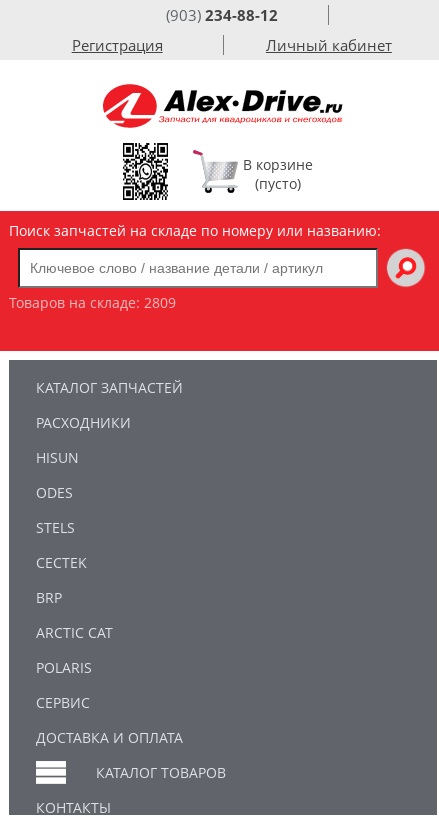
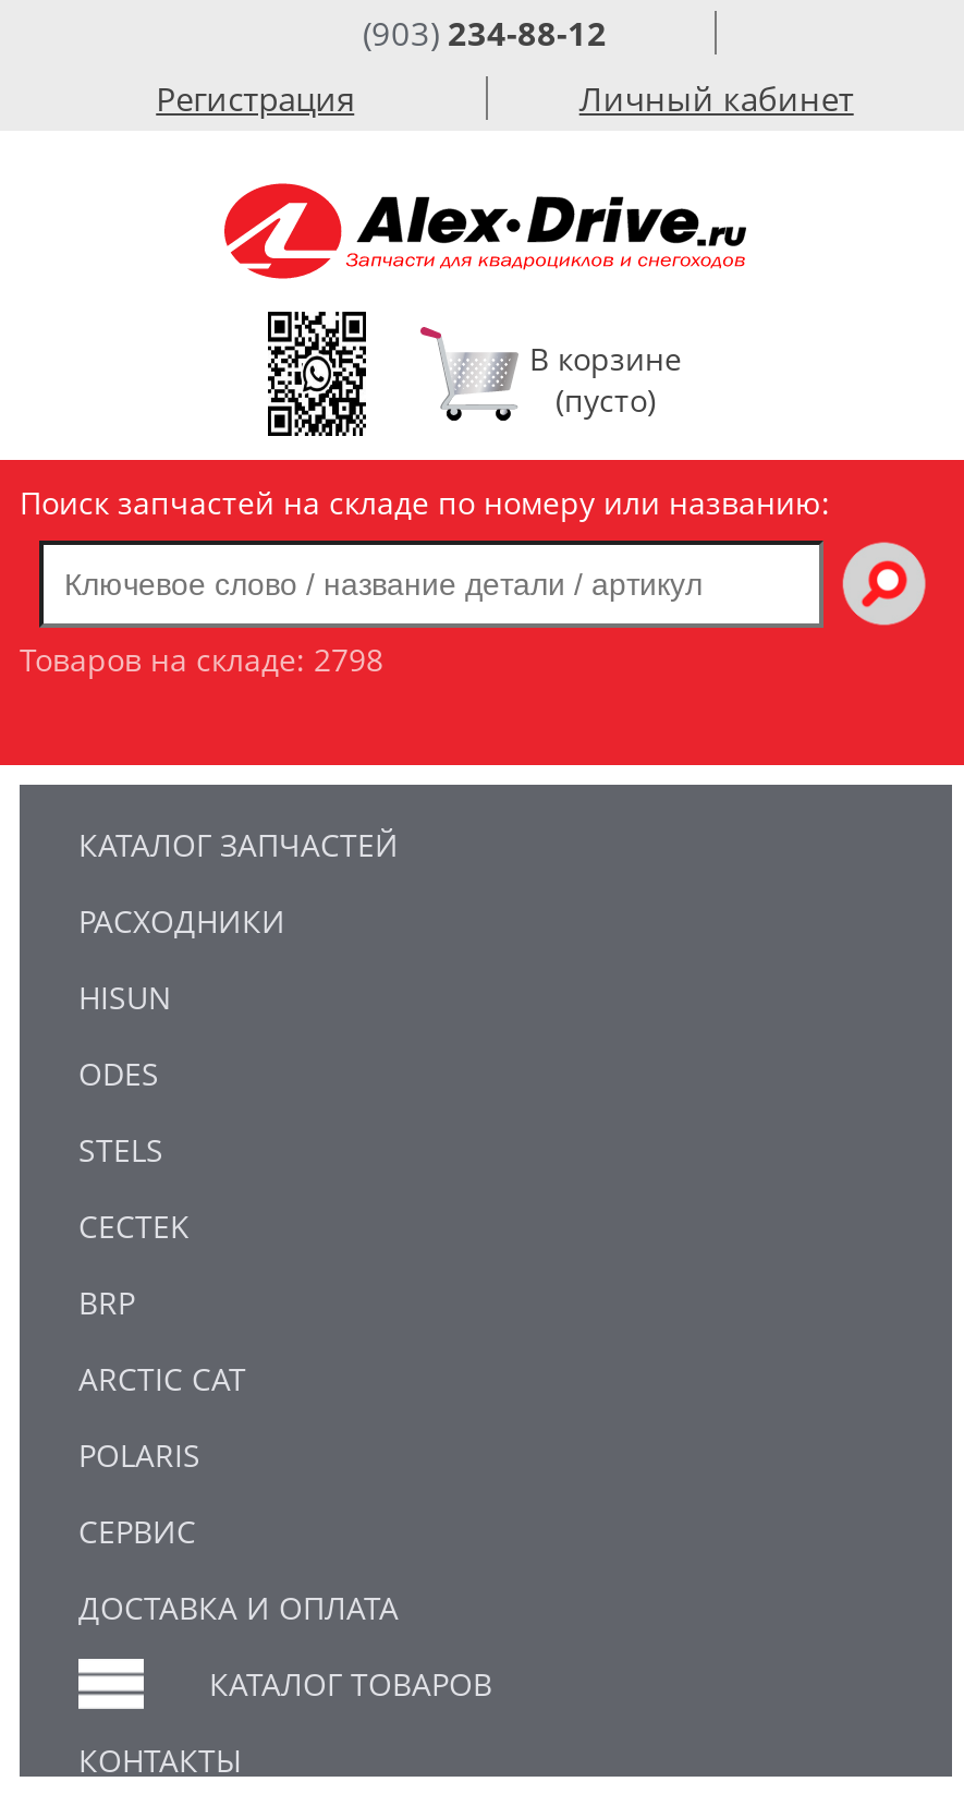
- Товаров на складе: 2809
+ Товаров на складе: 2798
